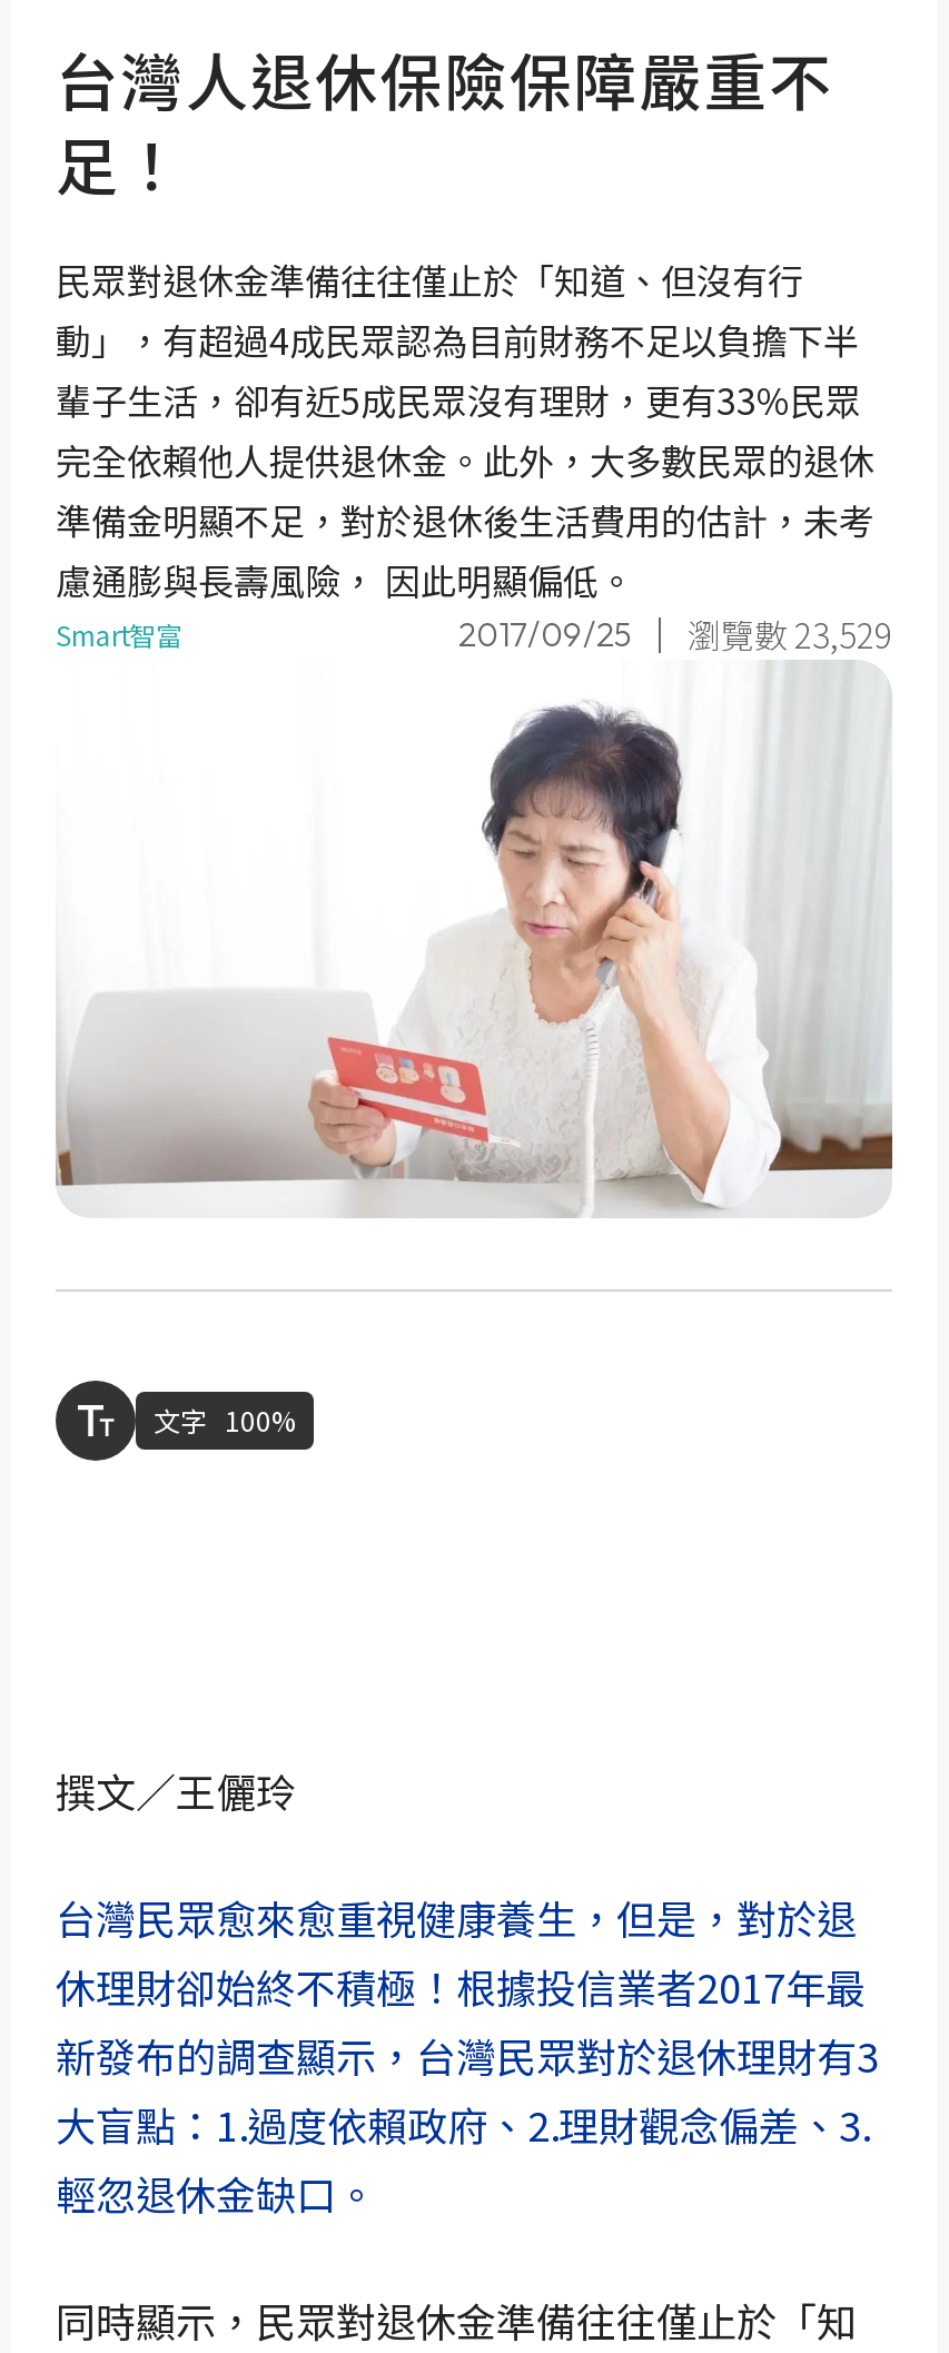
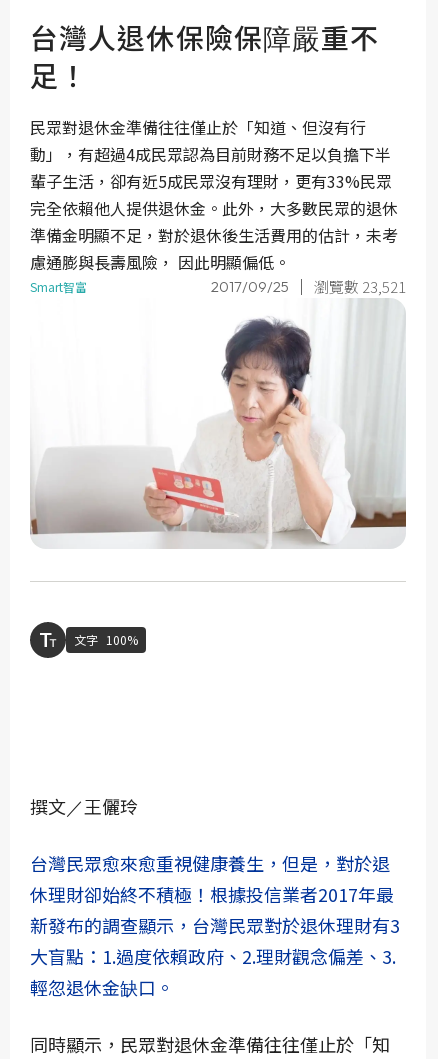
- 2017/09/25 瀏覽數 23,529
+ 2017/09/25 瀏覽數 23,521
